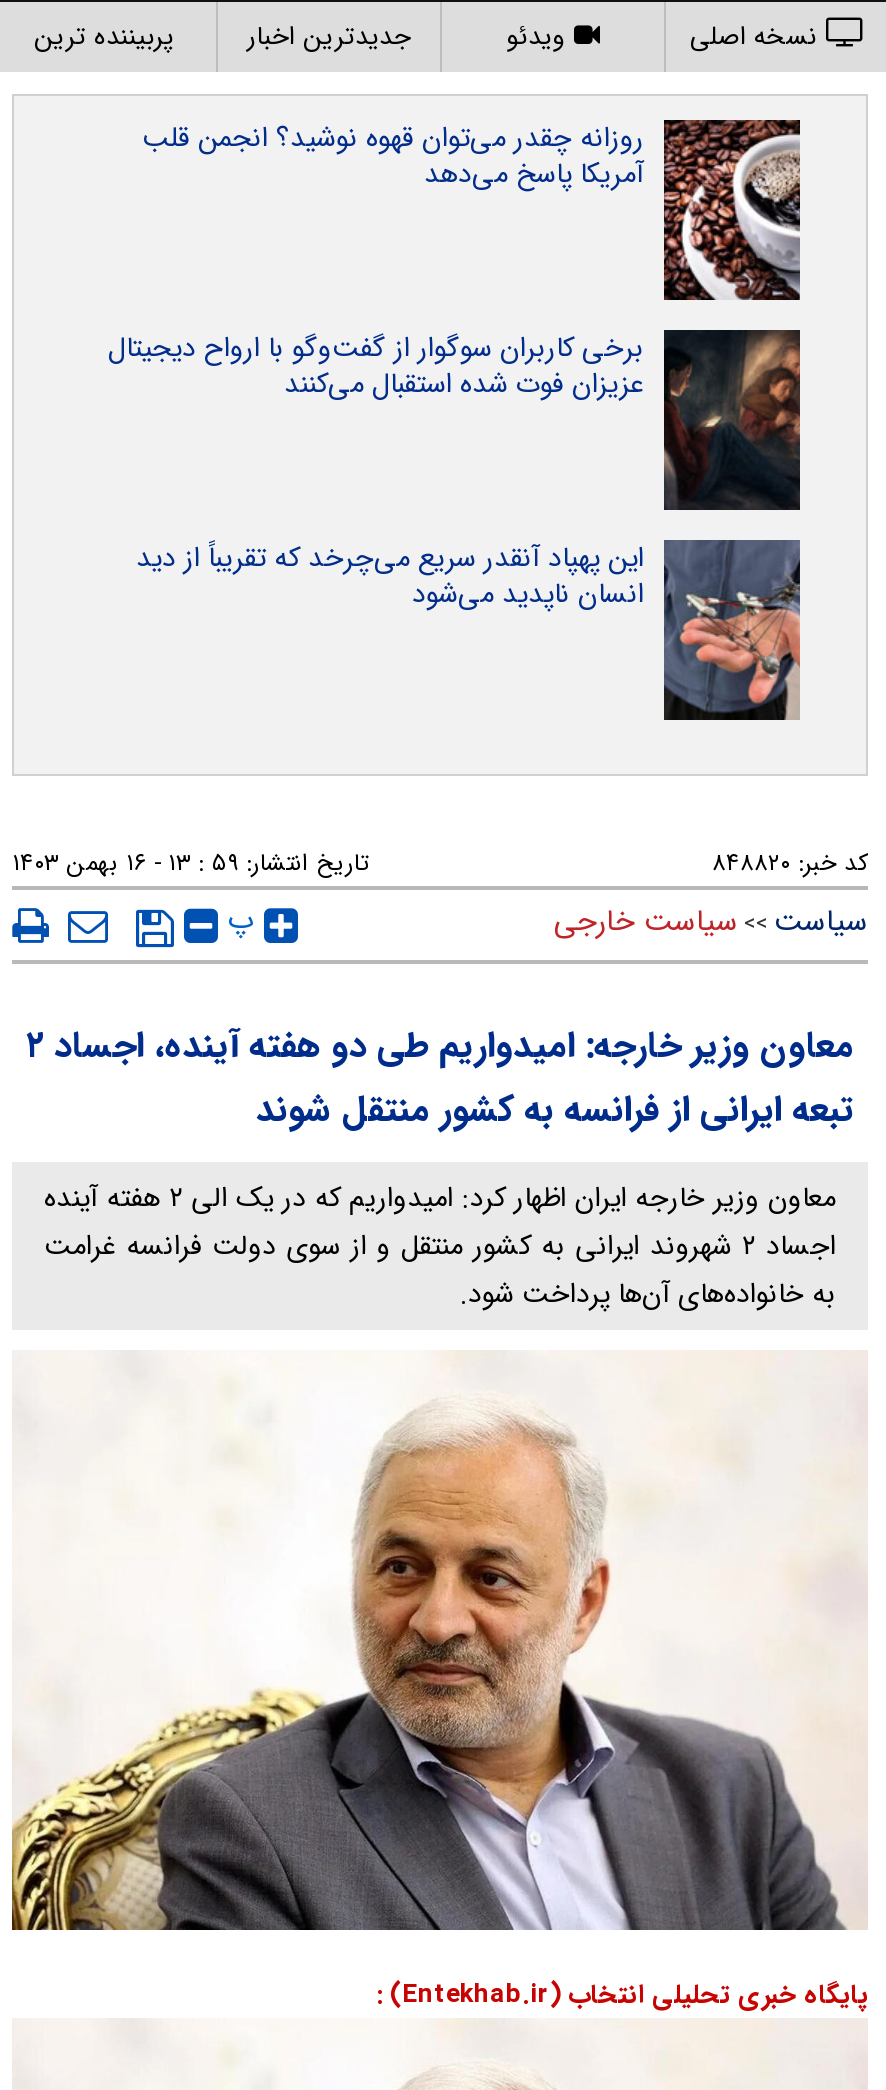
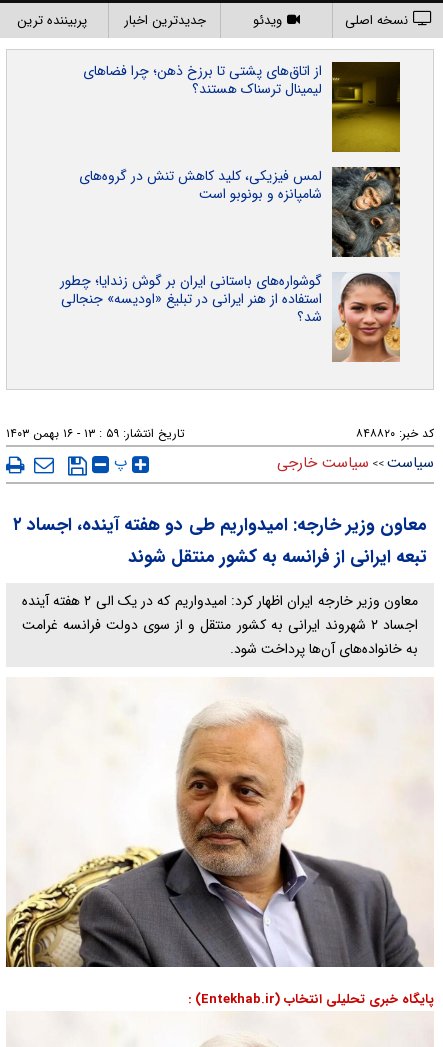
- [image]
- روزانه چقدر می‌توان قهوه نوشید؟ انجمن قلب
- آمریکا پاسخ می‌دهد
+ [image]
+ از اتاق‌های پشتی تا برزخ ذهن؛ چرا فضاهای
+ لیمینال ترسناک هستند؟

- [image]
- برخی کاربران سوگوار از گفت‌وگو با ارواح دیجیتال
- عزیزان فوت شده استقبال می‌کنند
+ [image]
+ لمس فیزیکی، کلید کاهش تنش در گروه‌های
+ شامپانزه و بونوبو است

- [image]
- این پهپاد آنقدر سریع می‌چرخد که تقریباً از دید
- انسان ناپدید می‌شود
+ [image]
+ گوشواره‌های باستانی ایران بر گوش زندایا؛ چطور
+ استفاده از هنر ایرانی در تبلیغ «اودیسه» جنجالی
+ شد؟
